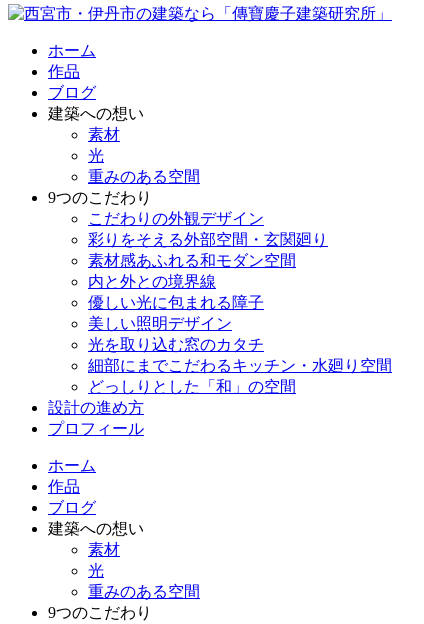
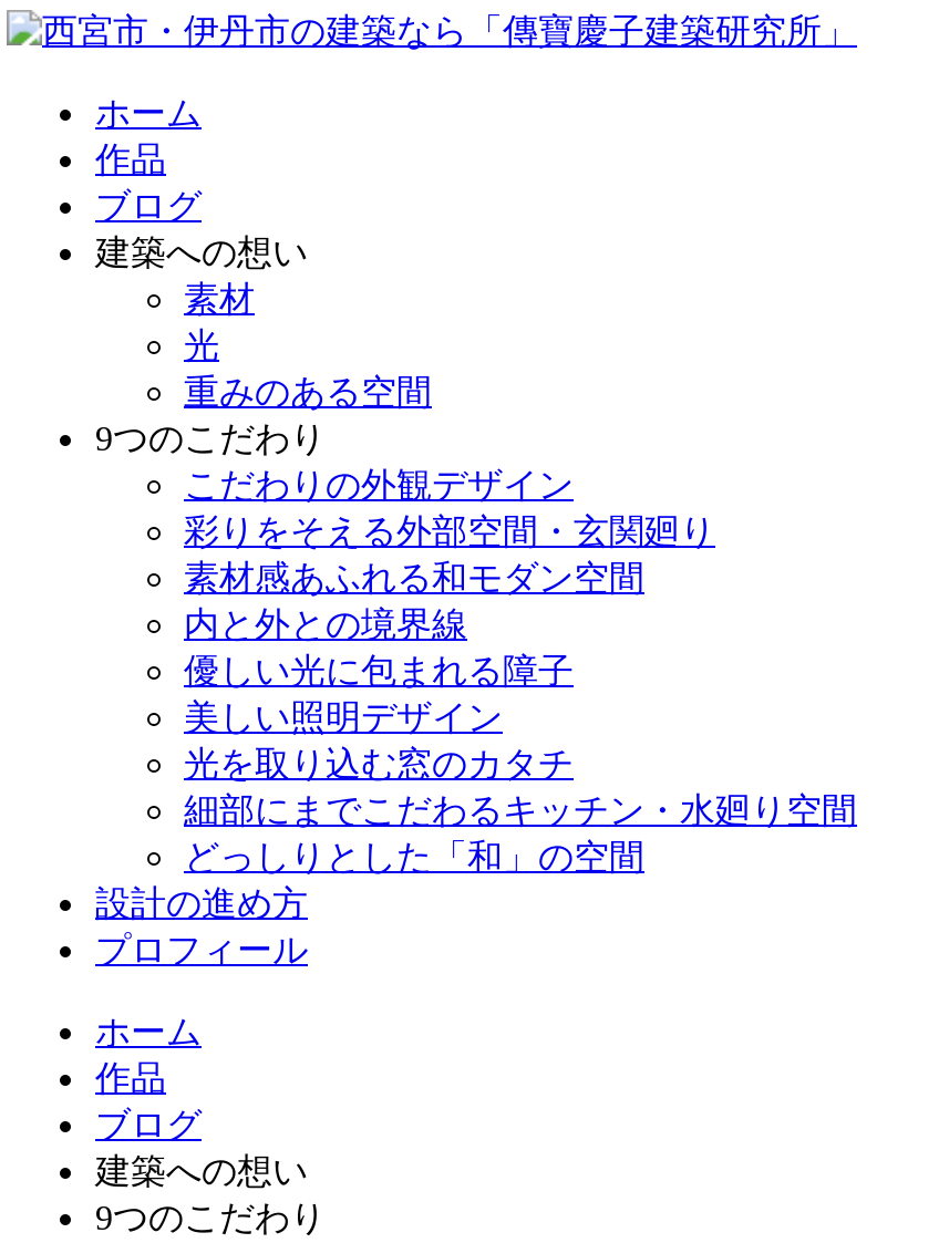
- 素材
- 光
- 重みのある空間
